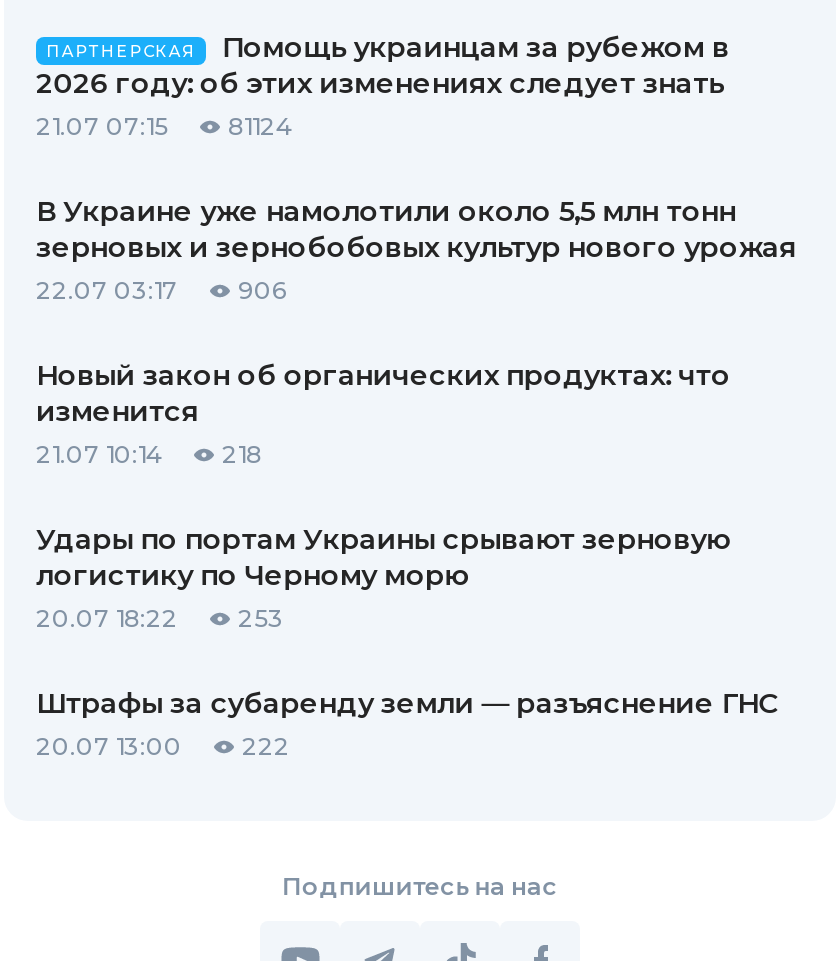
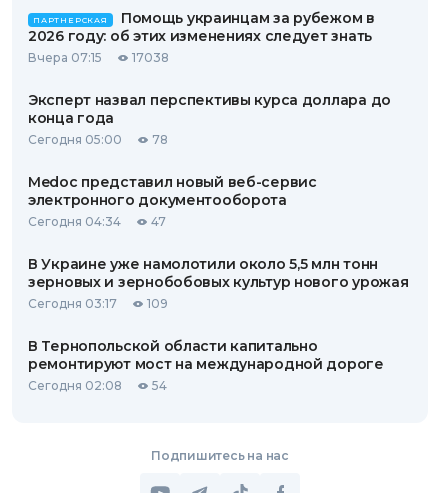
- 21.07 07:15
- 81124
+ Вчера 07:15
+ 17038
+ Эксперт назвал перспективы курса доллара до
+ конца года
+ Сегодня 05:00
+ 78
+ Medoc представил новый веб-сервис
+ электронного документооборота
+ Сегодня 04:34
+ 47

moved down: В Украине уже намолотили около 5,5 млн тонн | зерновых и зернобобовых культур нового урожая

- 22.07 03:17
- 906
- Новый закон об органических продуктах: что
- изменится
- 21.07 10:14
- 218
- Удары по портам Украины срывают зерновую
- логистику по Черному морю
- 20.07 18:22
- 253
- Штрафы за субаренду земли — разъяснение ГНС
- 20.07 13:00
- 222
+ Сегодня 03:17
+ 109
+ В Тернопольской области капитально
+ ремонтируют мост на международной дороге
+ Сегодня 02:08
+ 54
